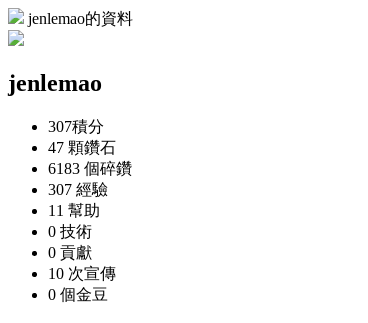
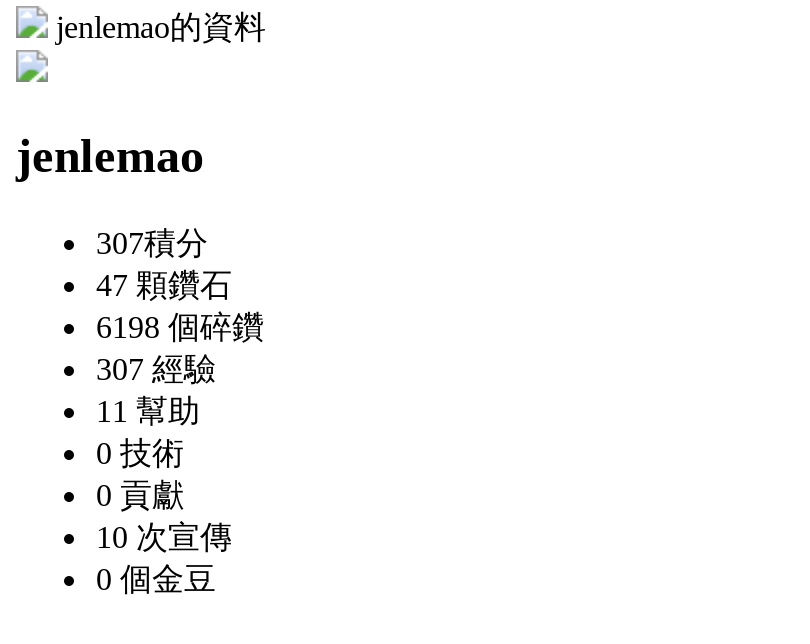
- 6183 個碎鑽
+ 6198 個碎鑽
